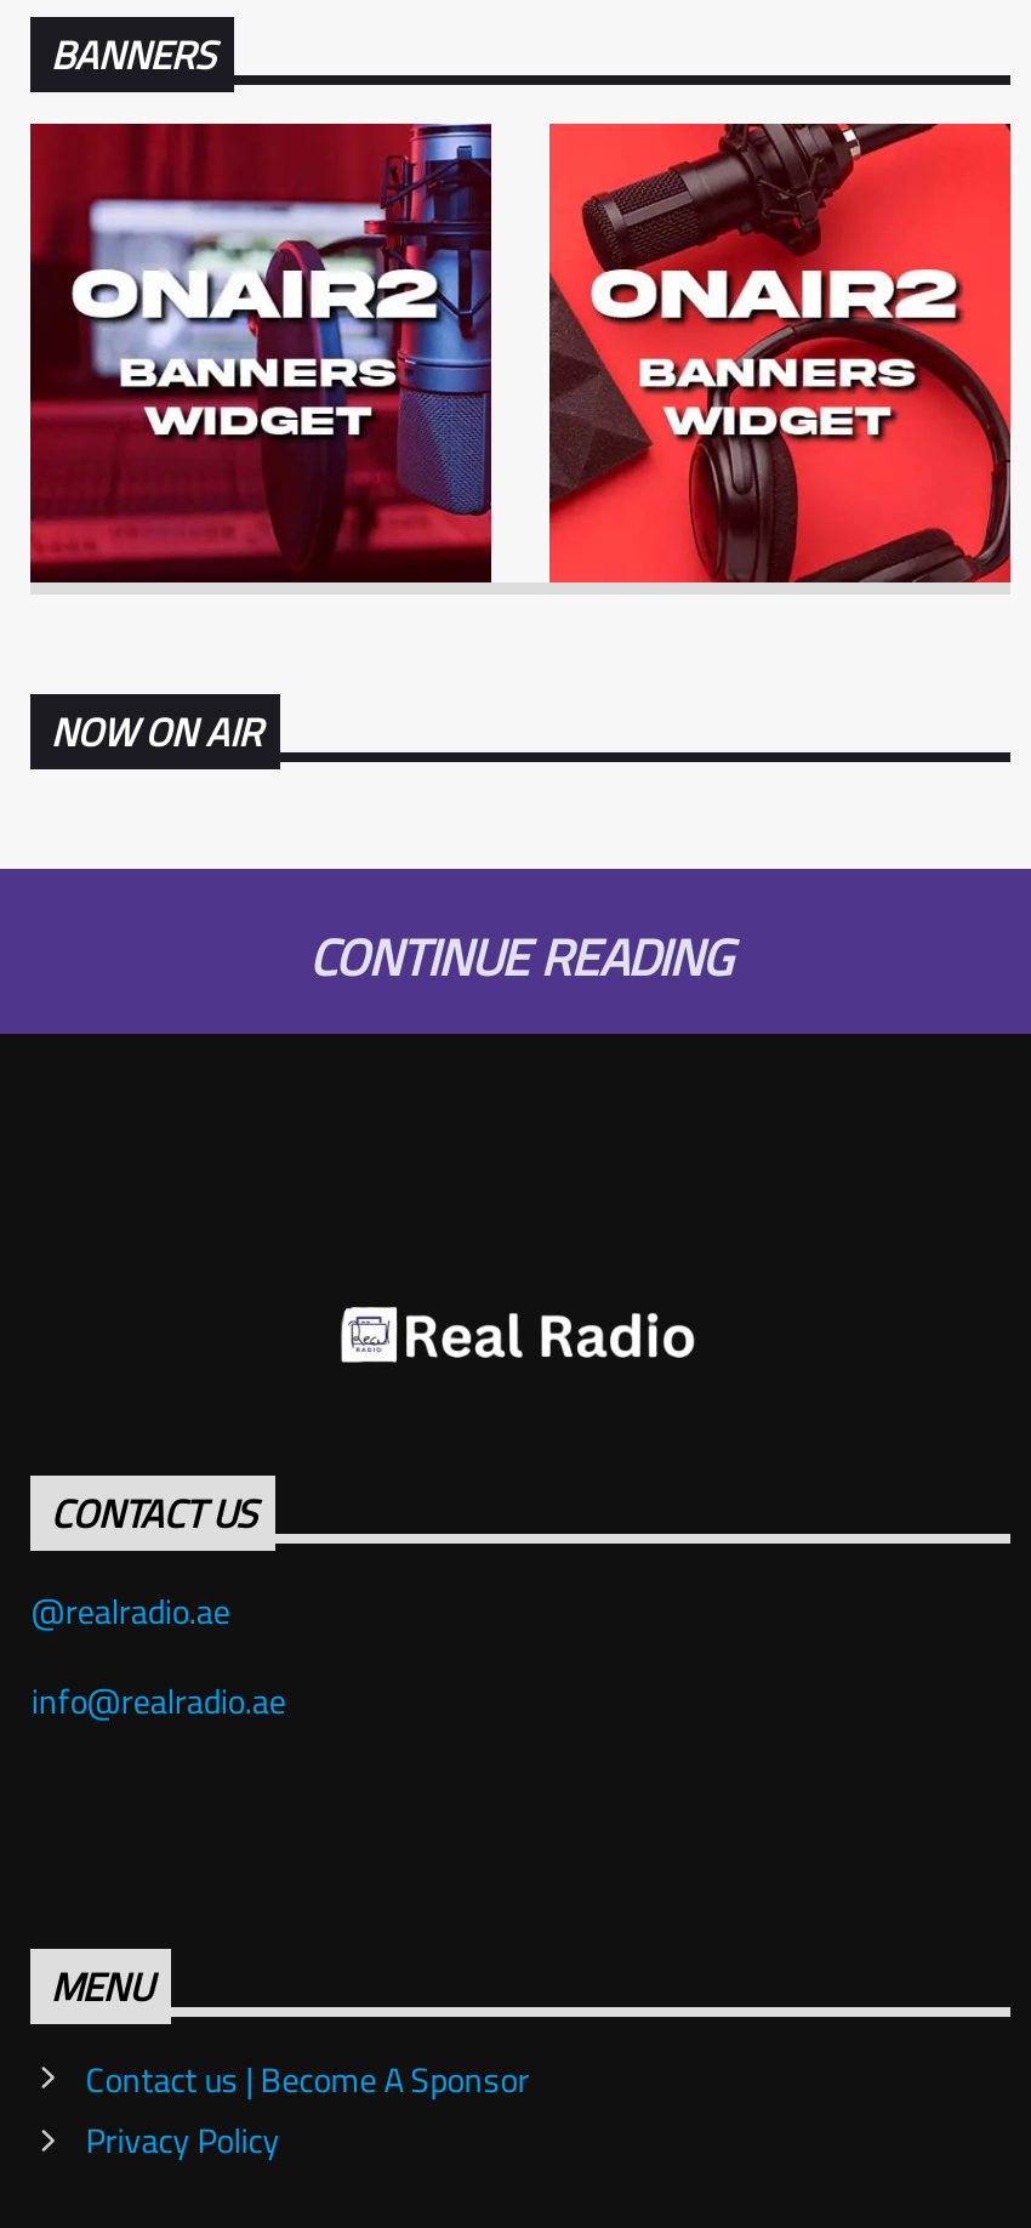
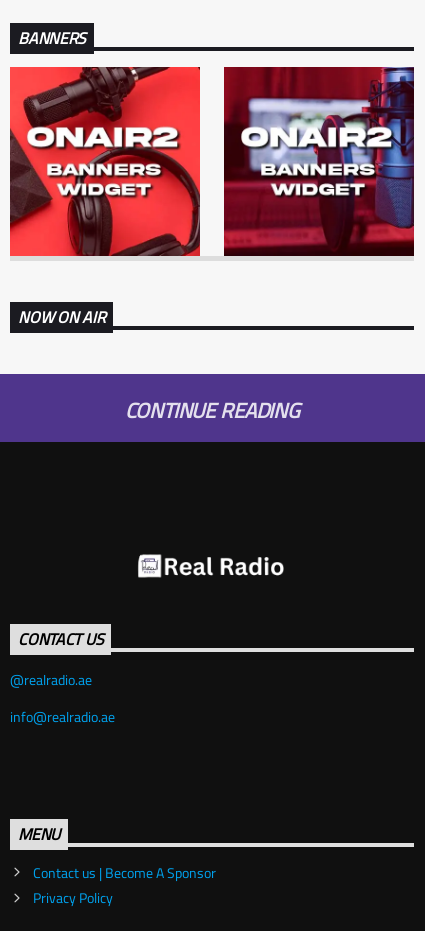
- [image]
+ [image]

- [image]
+ [image]
